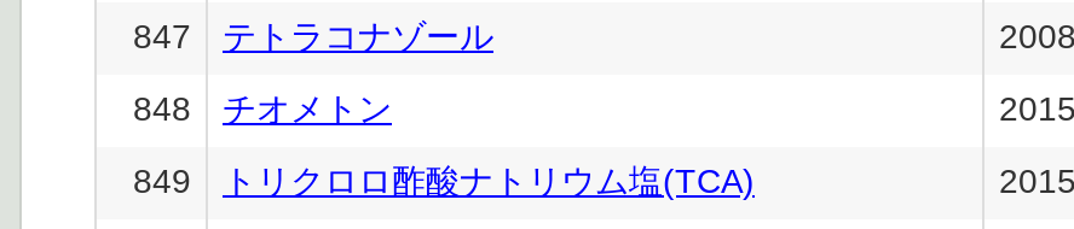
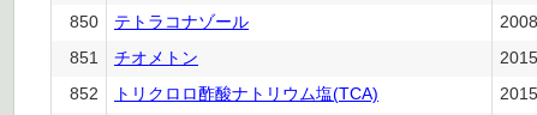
- 847 テトラコナゾール
+ 850 テトラコナゾール

- 848 チオメトン
+ 851 チオメトン

- 849 トリクロロ酢酸ナトリウム塩(TCA)
+ 852 トリクロロ酢酸ナトリウム塩(TCA)
